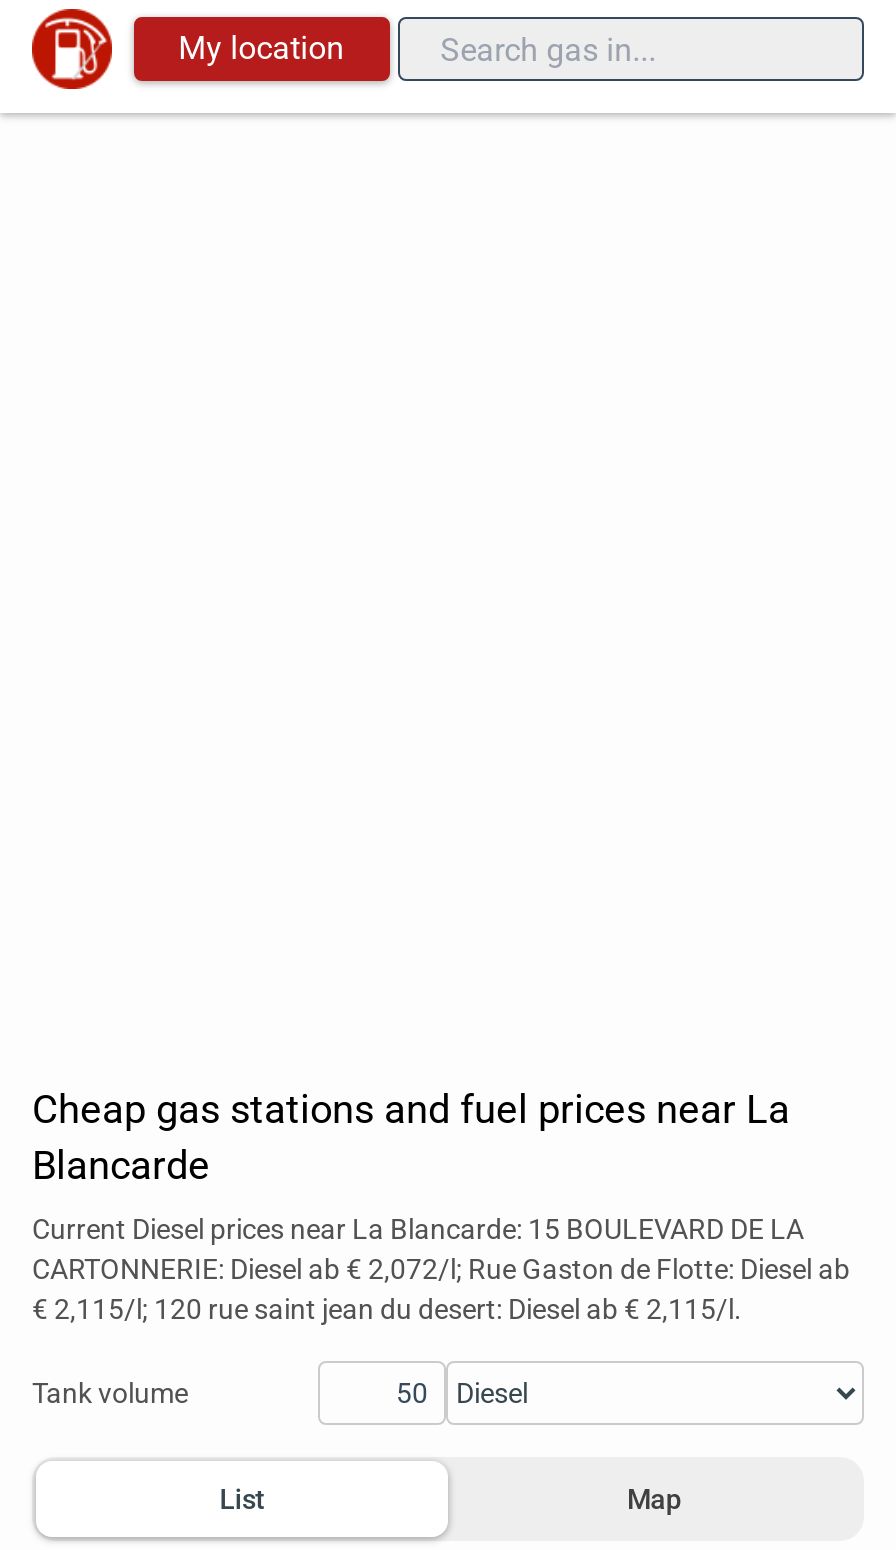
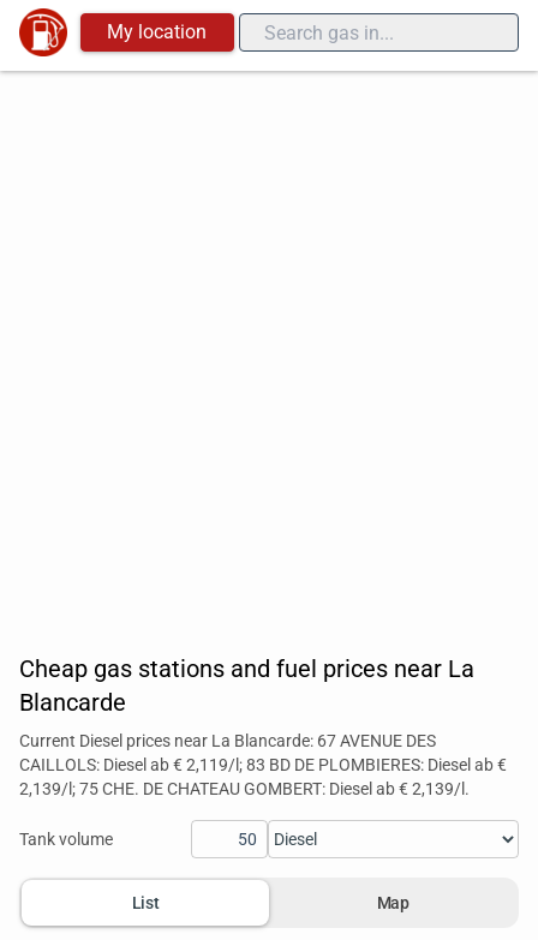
- Current Diesel prices near La Blancarde: 15 BOULEVARD DE LA
- CARTONNERIE: Diesel ab € 2,072/l; Rue Gaston de Flotte: Diesel ab
- € 2,115/l; 120 rue saint jean du desert: Diesel ab € 2,115/l.
+ Current Diesel prices near La Blancarde: 67 AVENUE DES
+ CAILLOLS: Diesel ab € 2,119/l; 83 BD DE PLOMBIERES: Diesel ab €
+ 2,139/l; 75 CHE. DE CHATEAU GOMBERT: Diesel ab € 2,139/l.
